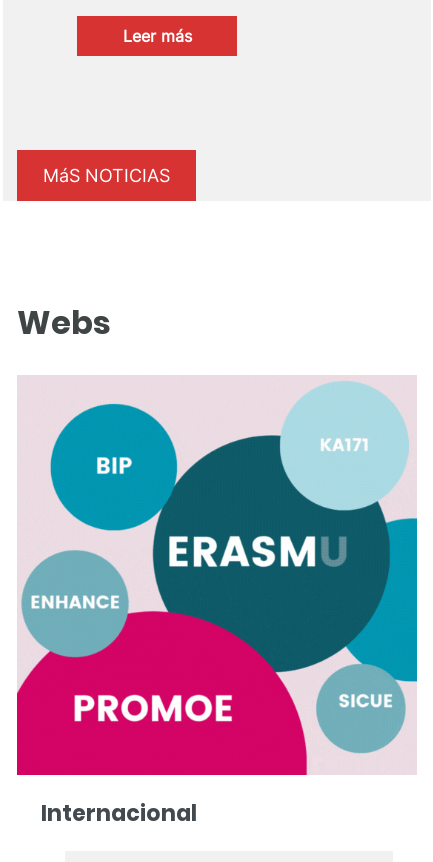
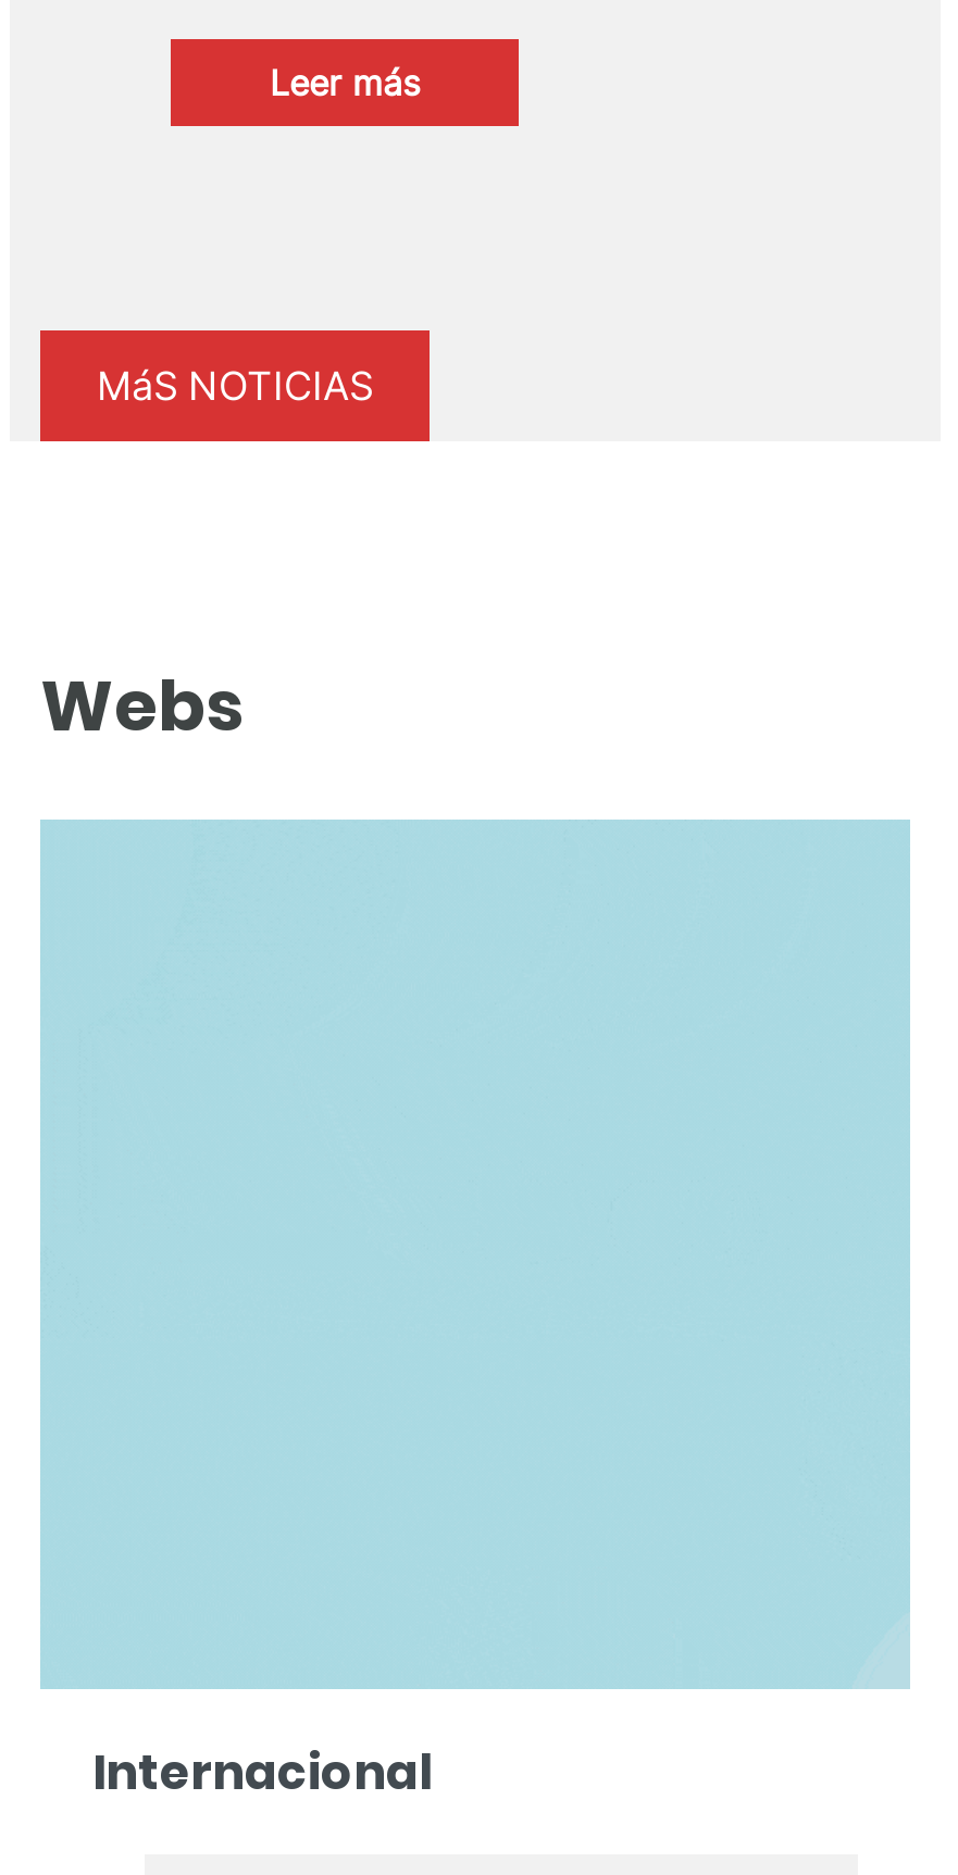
- [image]
